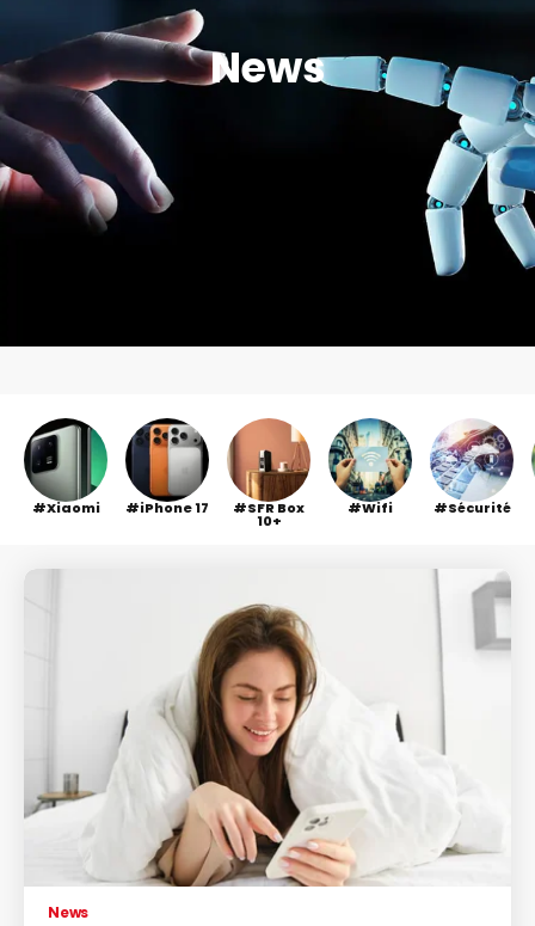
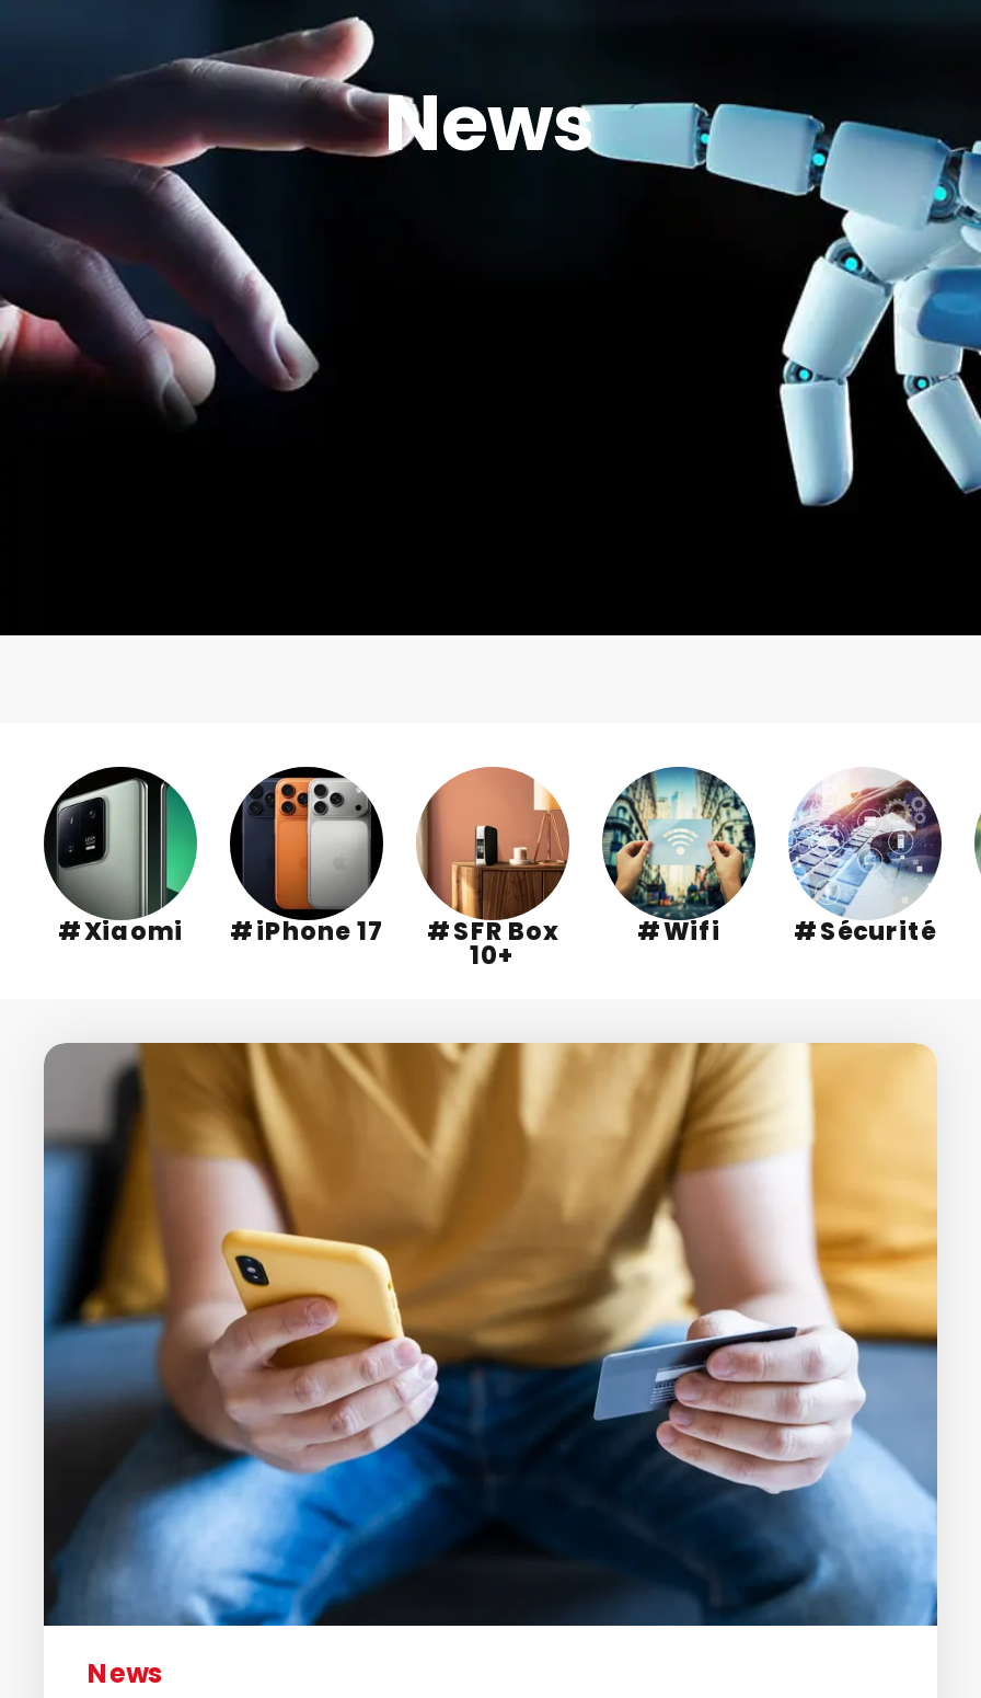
- [image]
+ [image]
